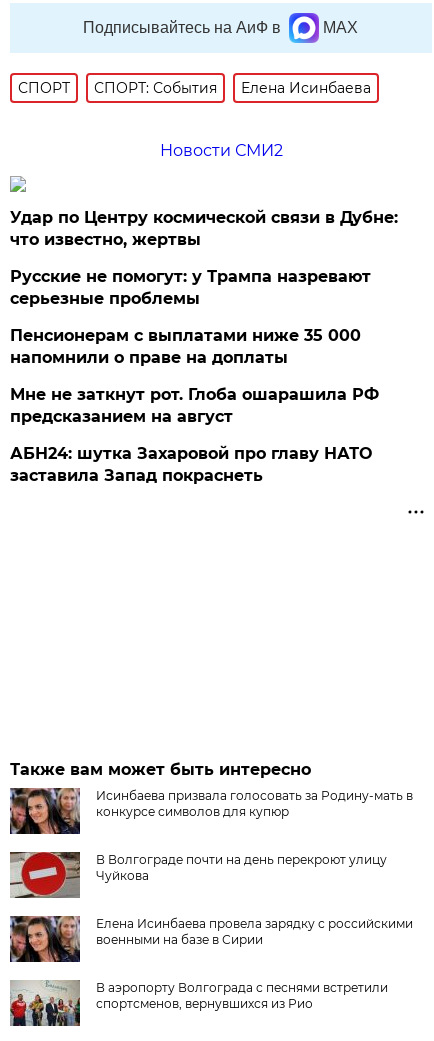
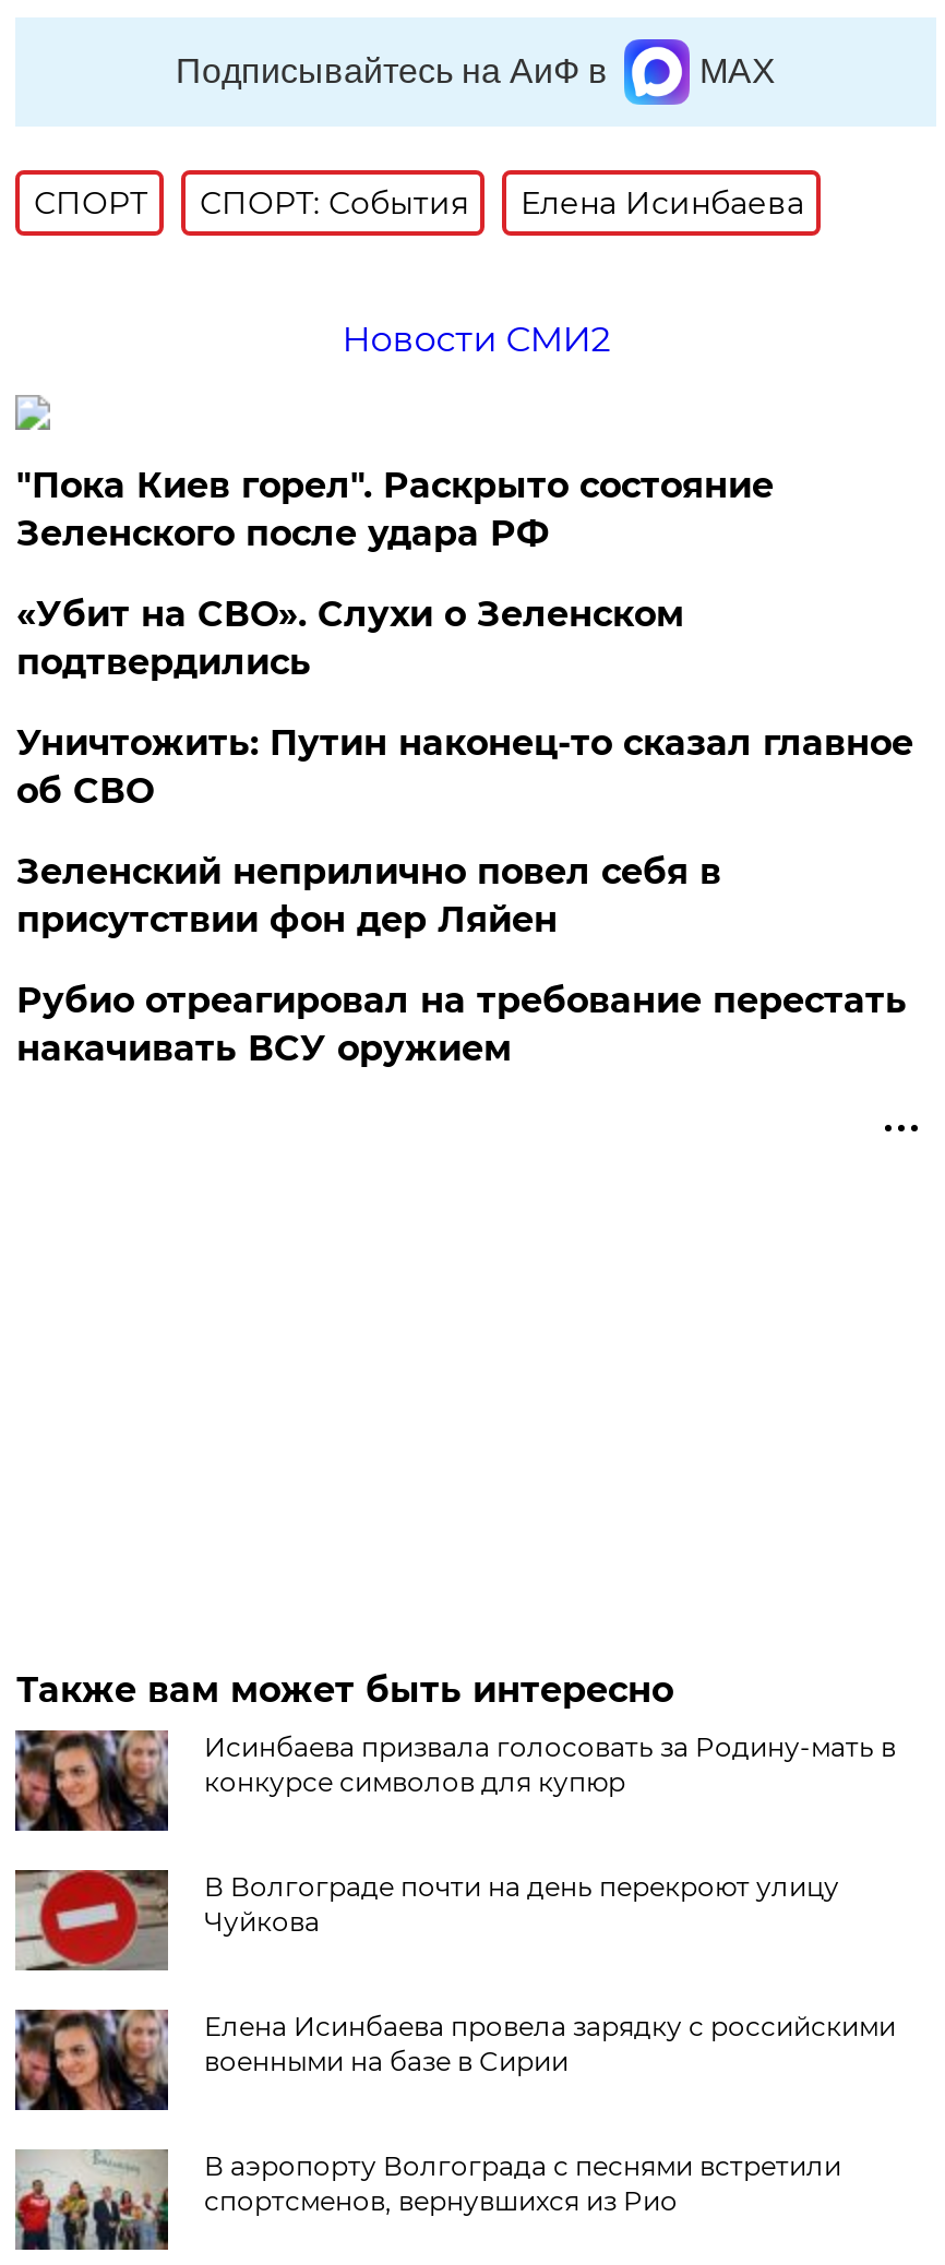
- Удар по Центру космической связи в Дубне:
- что известно, жертвы
+ "Пока Киев горел". Раскрыто состояние
+ Зеленского после удара РФ

- Русские не помогут: у Трампа назревают
- серьезные проблемы
+ «Убит на СВО». Слухи о Зеленском
+ подтвердились

- Пенсионерам с выплатами ниже 35 000
- напомнили о праве на доплаты
+ Уничтожить: Путин наконец-то сказал главное
+ об СВО

- Мне не заткнут рот. Глоба ошарашила РФ
- предсказанием на август
+ Зеленский неприлично повел cебя в
+ присутствии фон дер Ляйен

- АБН24: шутка Захаровой про главу НАТО
- заставила Запад покраснеть
+ Рубио отреагировал на требование перестать
+ накачивать ВСУ оружием
